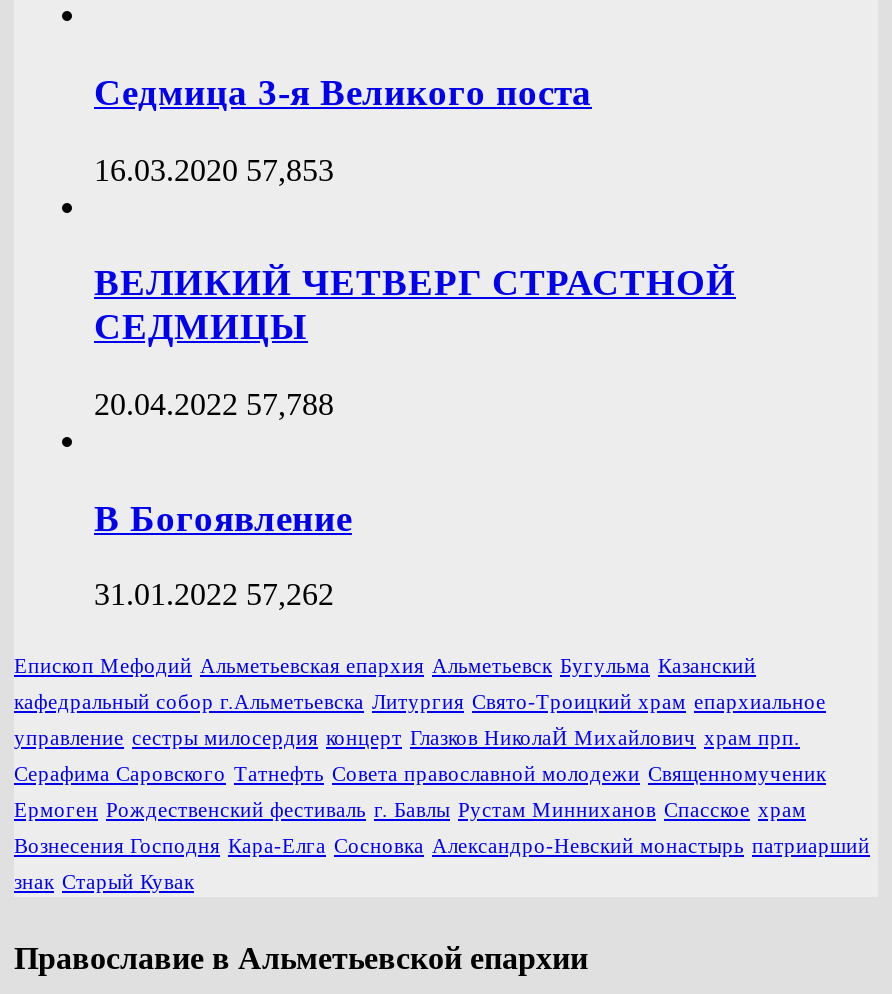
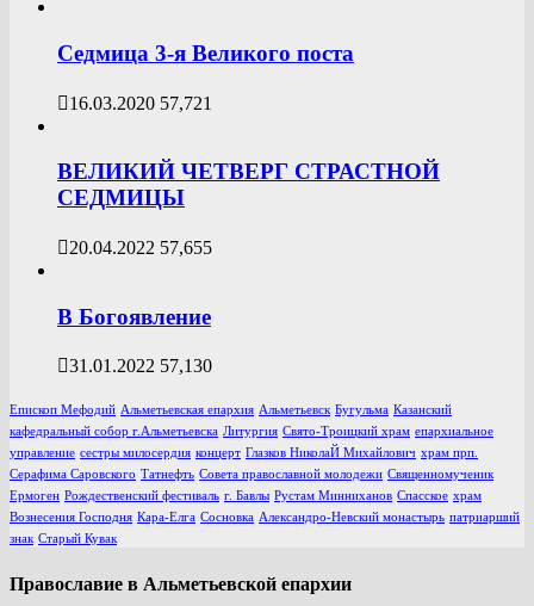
- 16.03.2020 57,853
+ 16.03.2020 57,721

- 20.04.2022 57,788
+ 20.04.2022 57,655

- 31.01.2022 57,262
+ 31.01.2022 57,130
